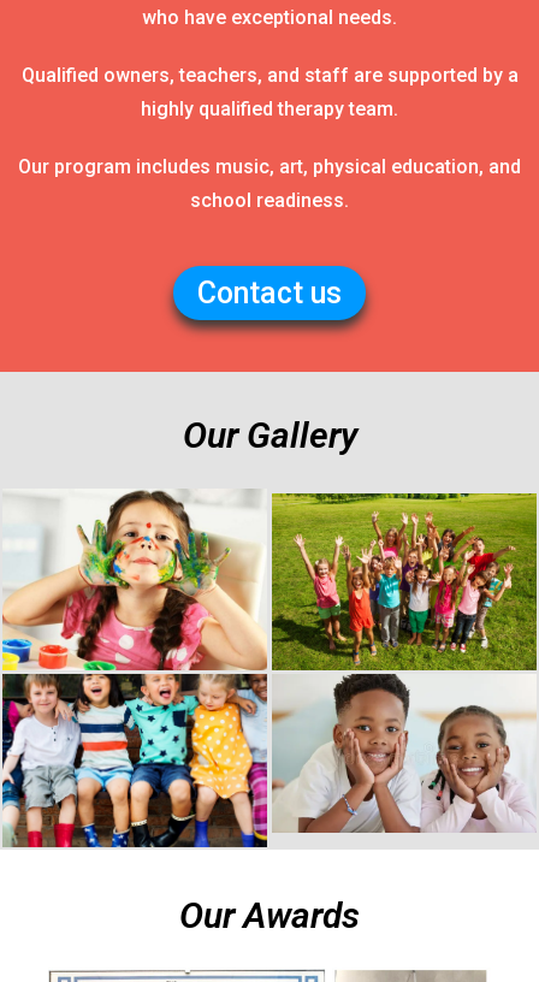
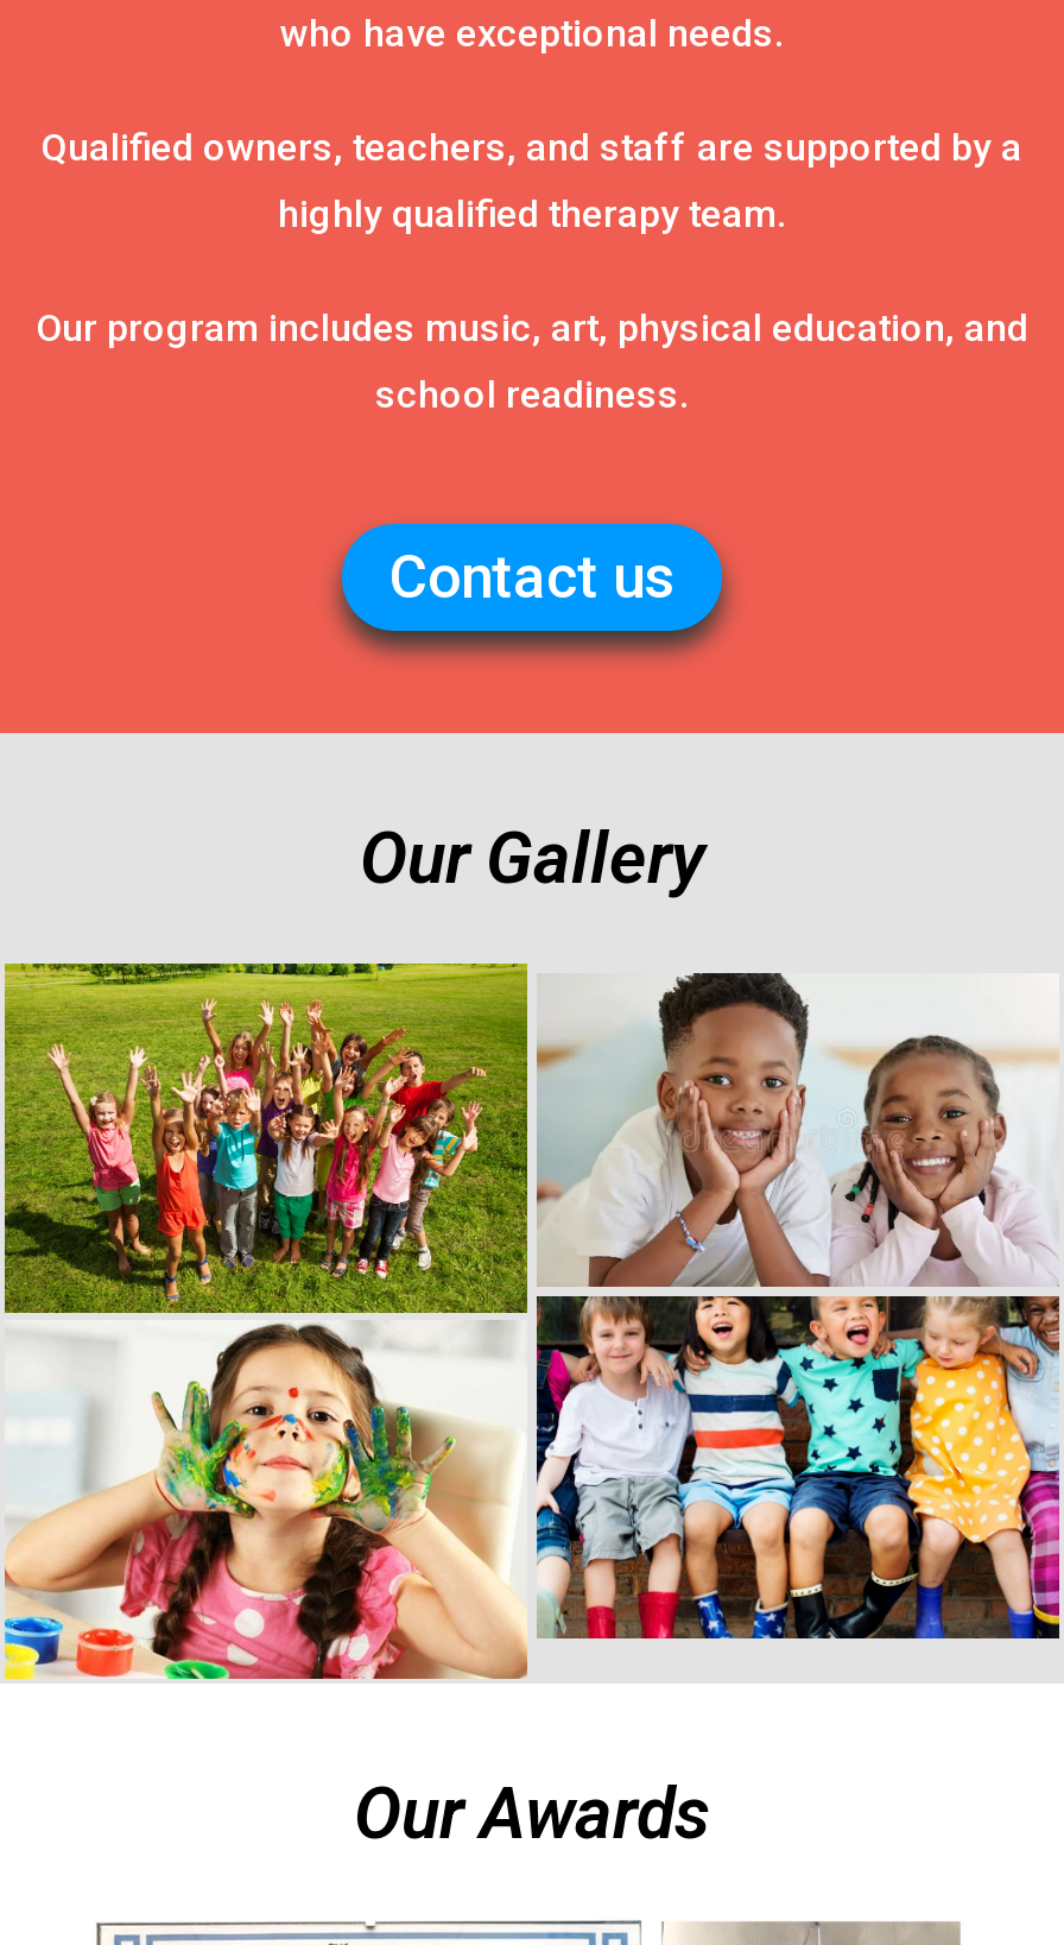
- [image]
+ [image]
